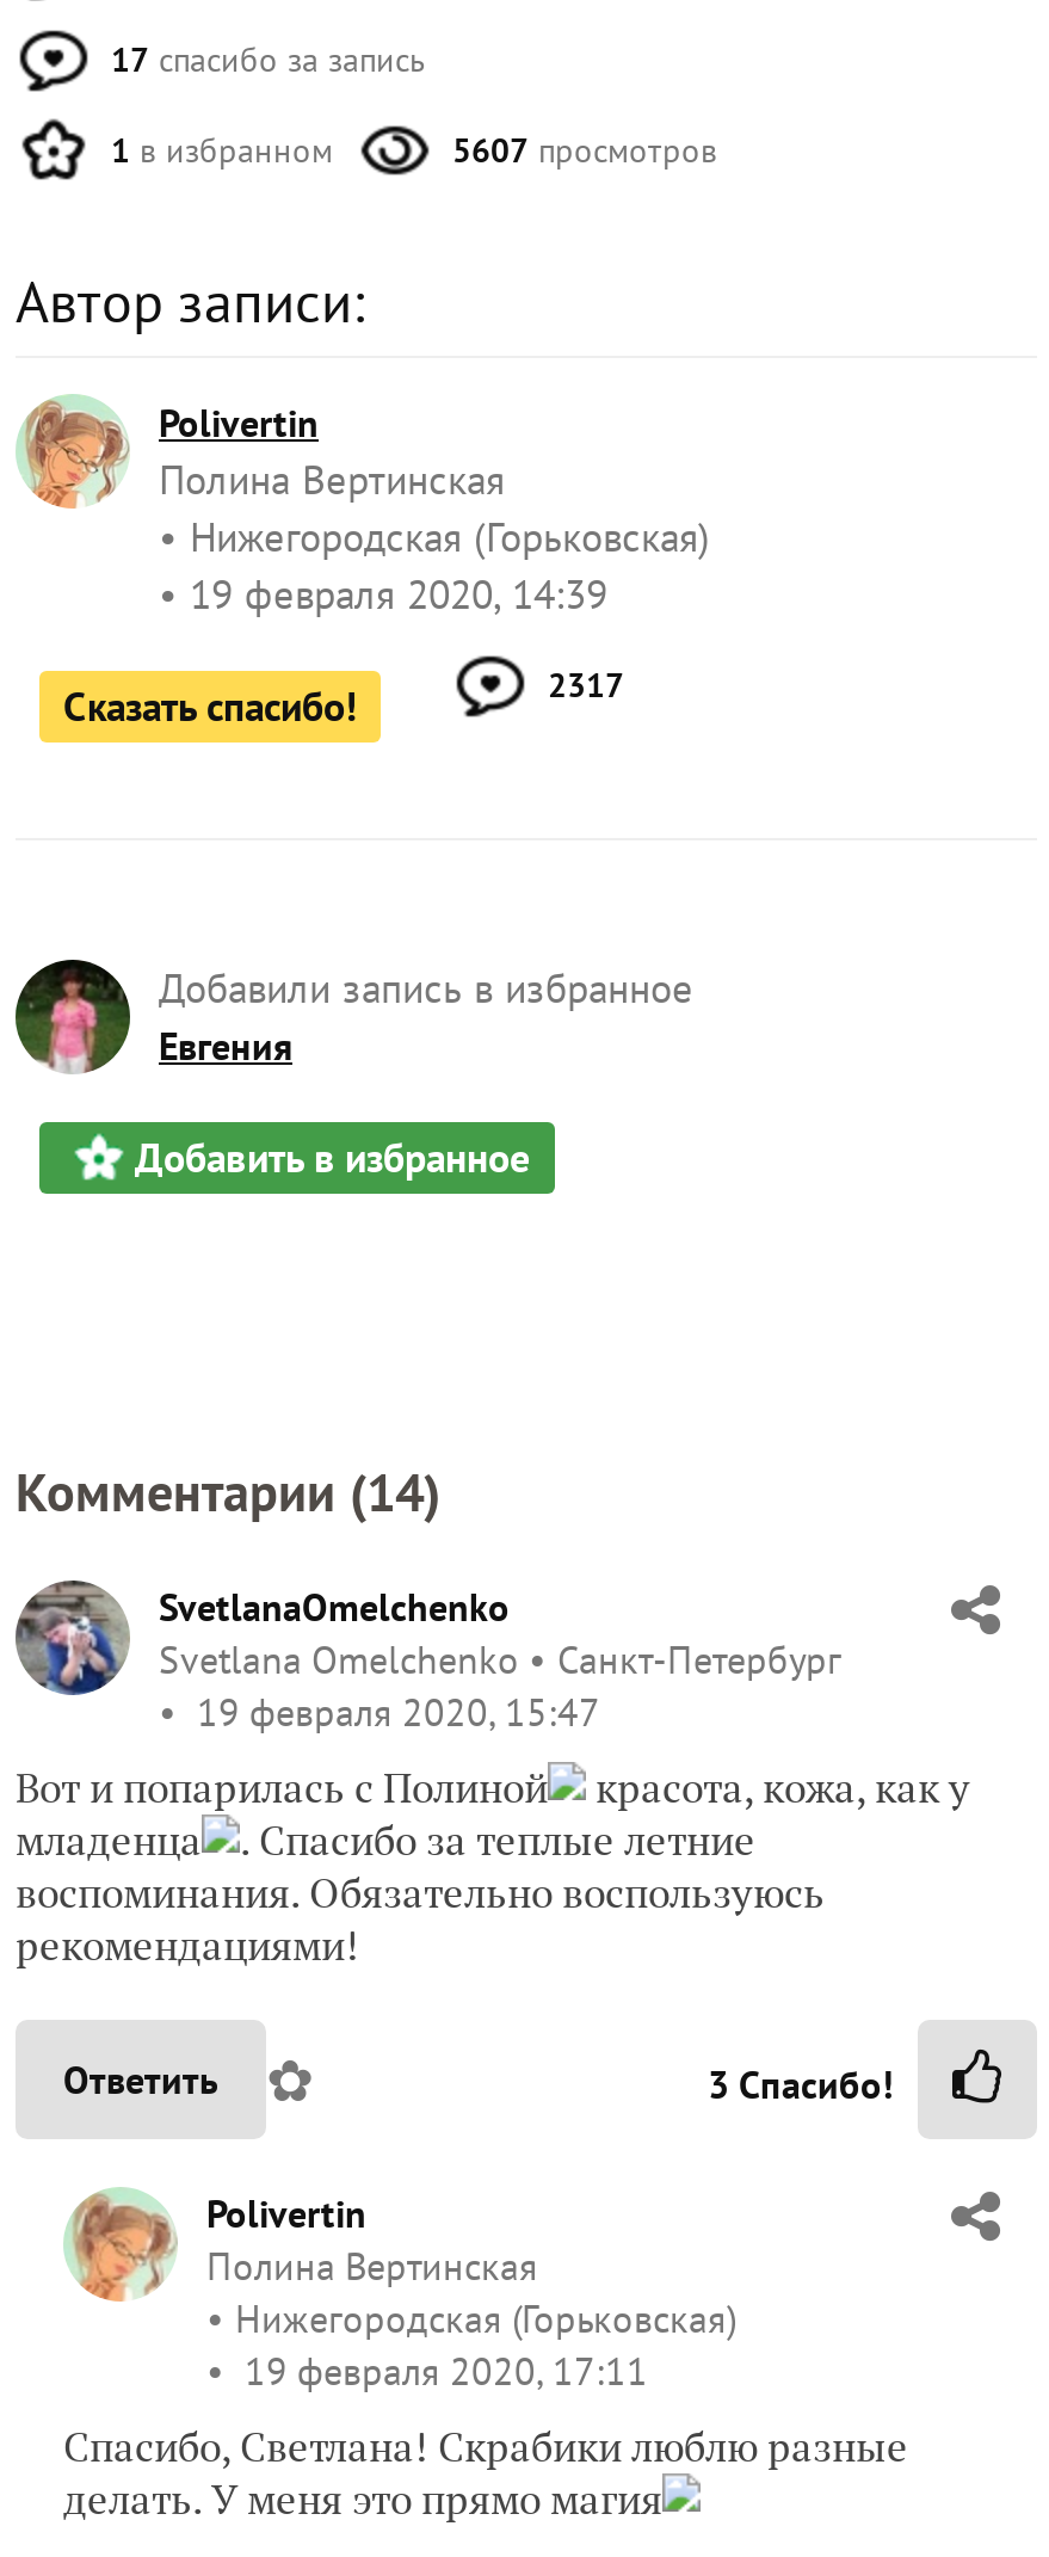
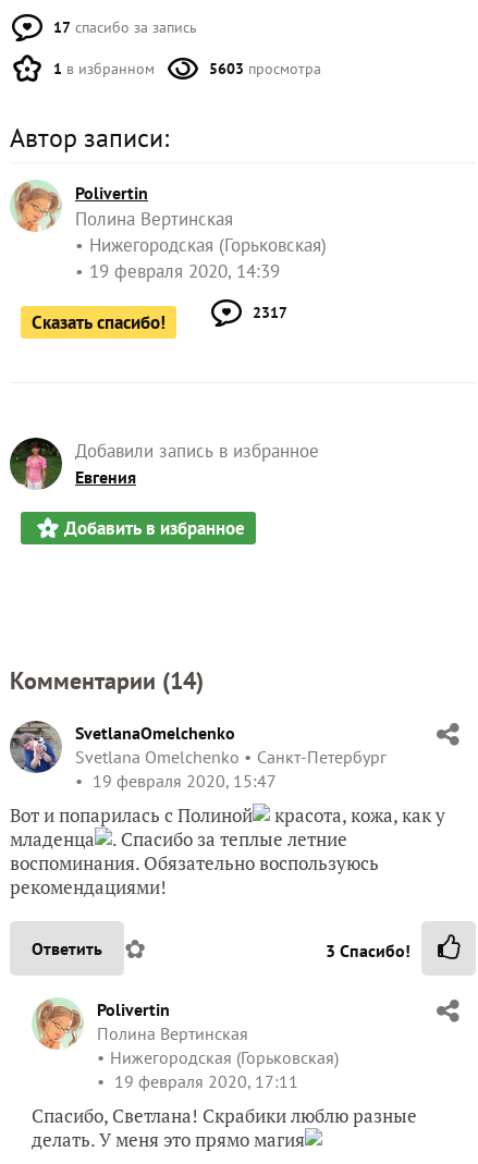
- 5607 просмотров
+ 5603 просмотра
